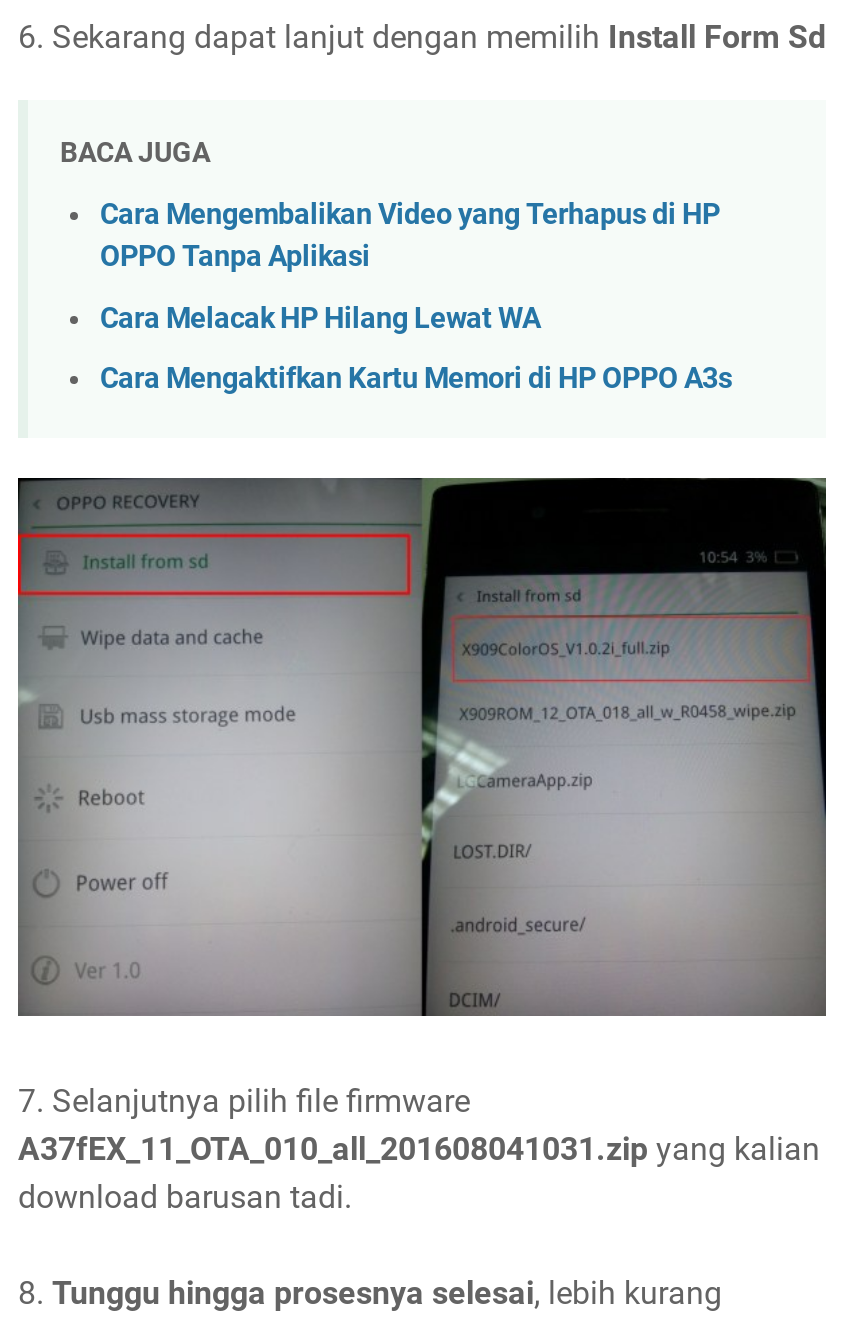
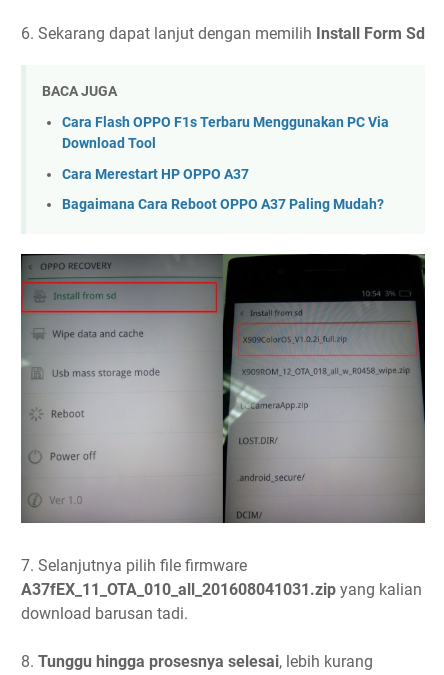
- Cara Mengembalikan Video yang Terhapus di HP
- OPPO Tanpa Aplikasi
+ Cara Flash OPPO F1s Terbaru Menggunakan PC Via
+ Download Tool

- Cara Melacak HP Hilang Lewat WA
+ Cara Merestart HP OPPO A37

- Cara Mengaktifkan Kartu Memori di HP OPPO A3s
+ Bagaimana Cara Reboot OPPO A37 Paling Mudah?
